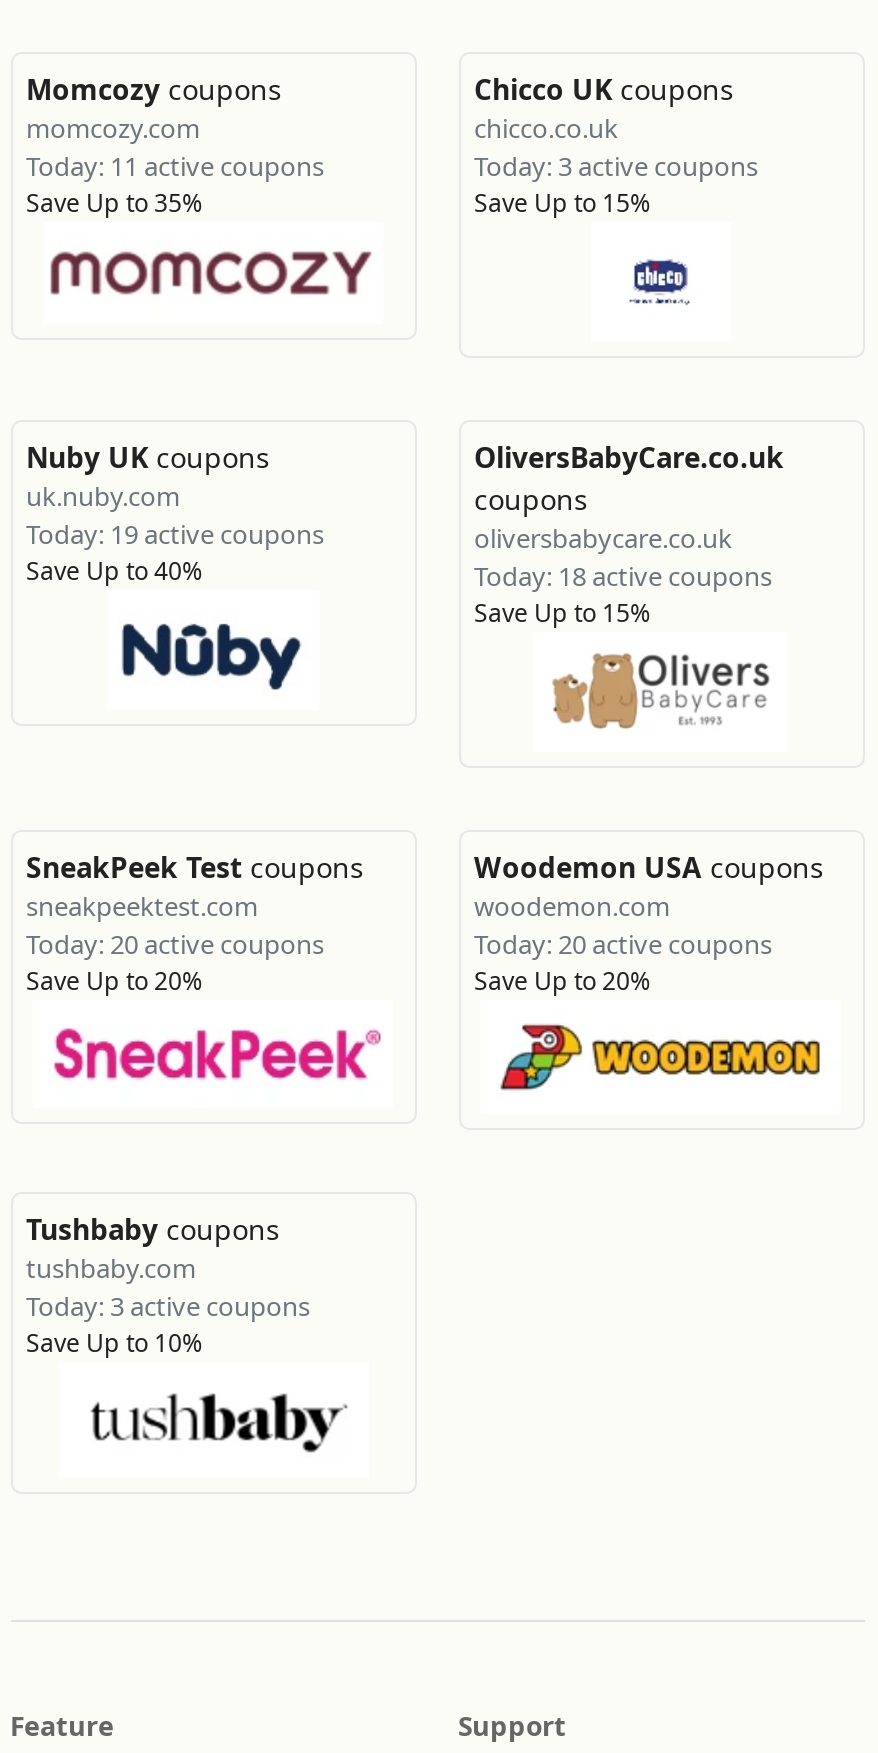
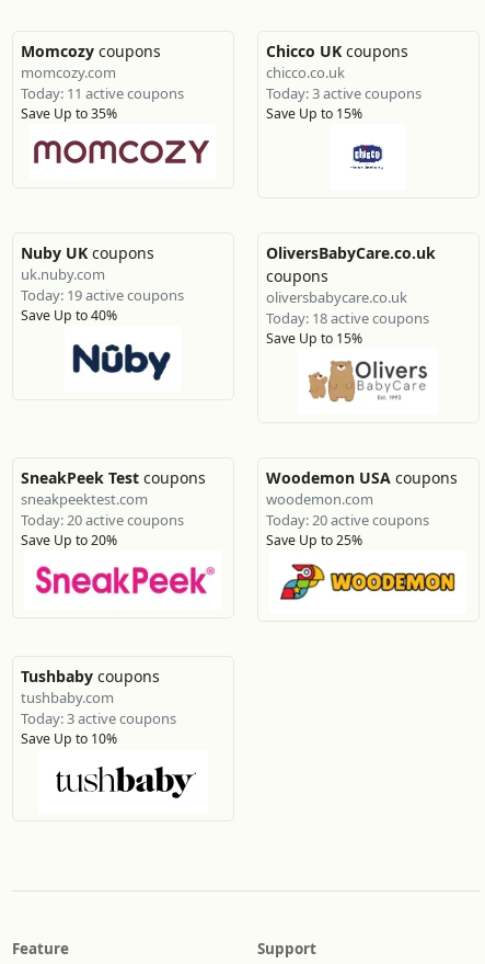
- Save Up to 20%
+ Save Up to 25%
